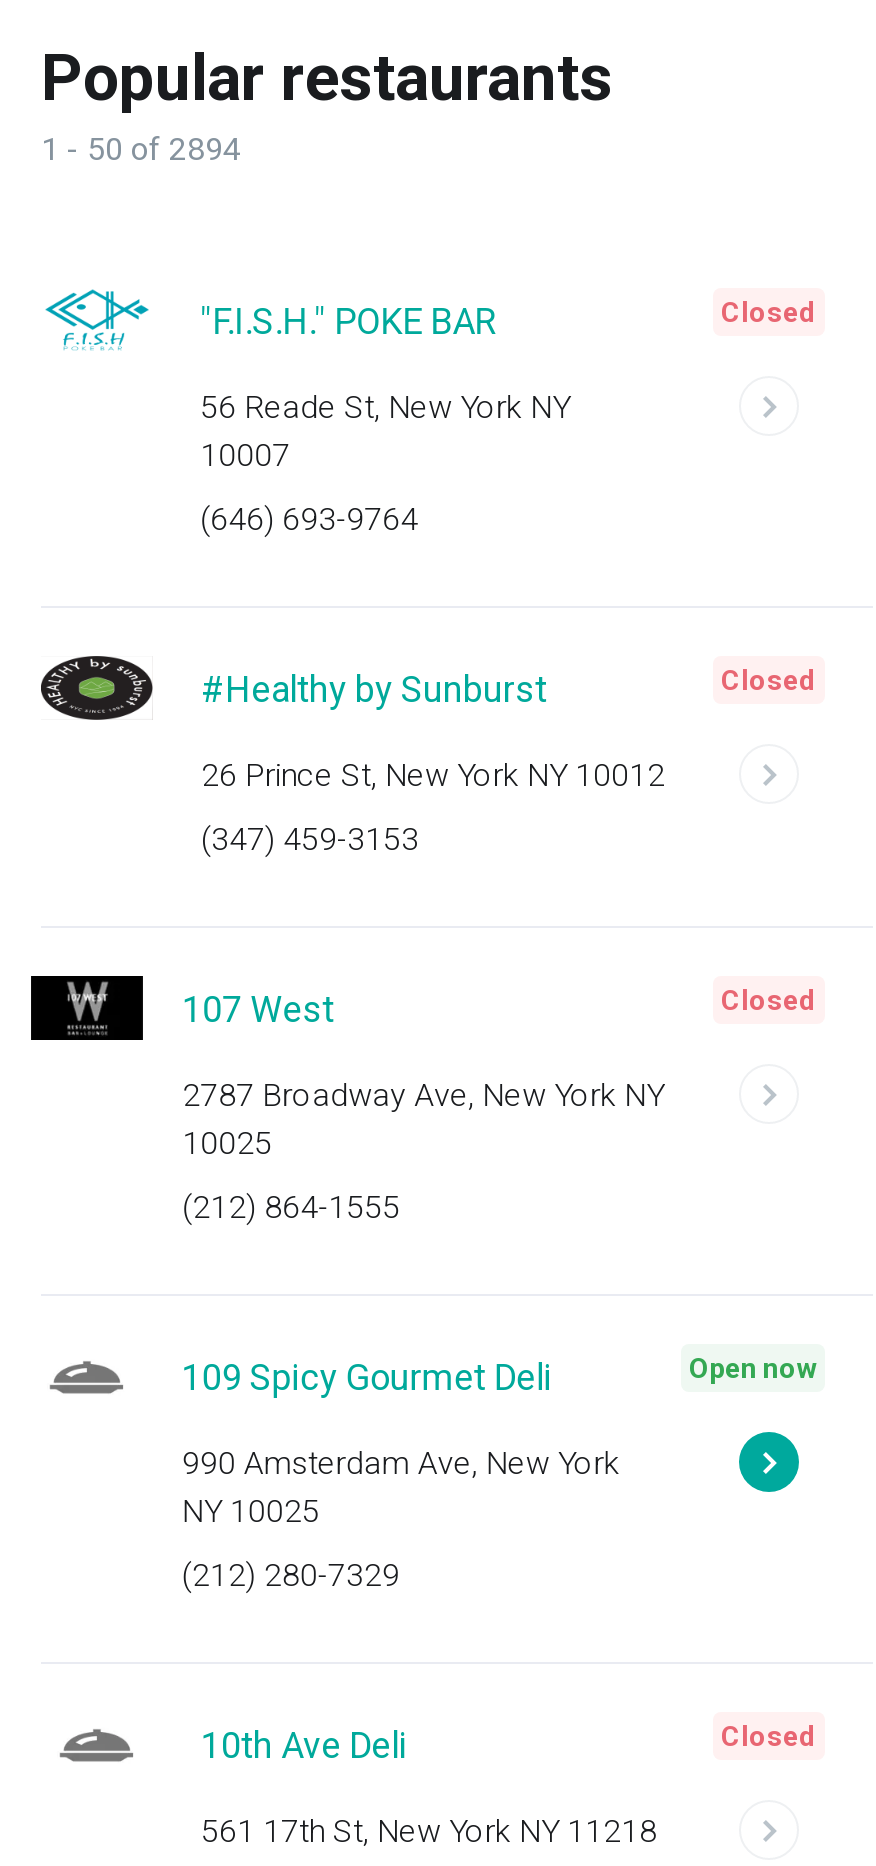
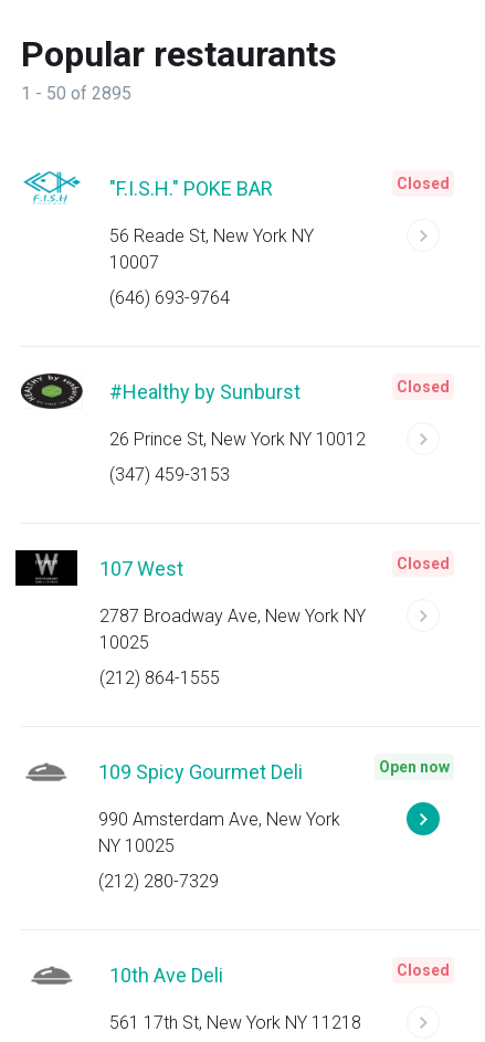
- 1 - 50 of 2894
+ 1 - 50 of 2895
